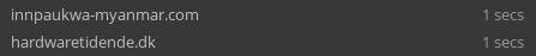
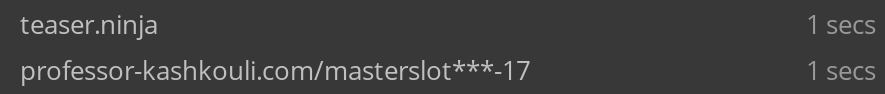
- innpaukwa-myanmar.com
+ teaser.ninja

- hardwaretidende.dk
+ professor-kashkouli.com/masterslot***-17
